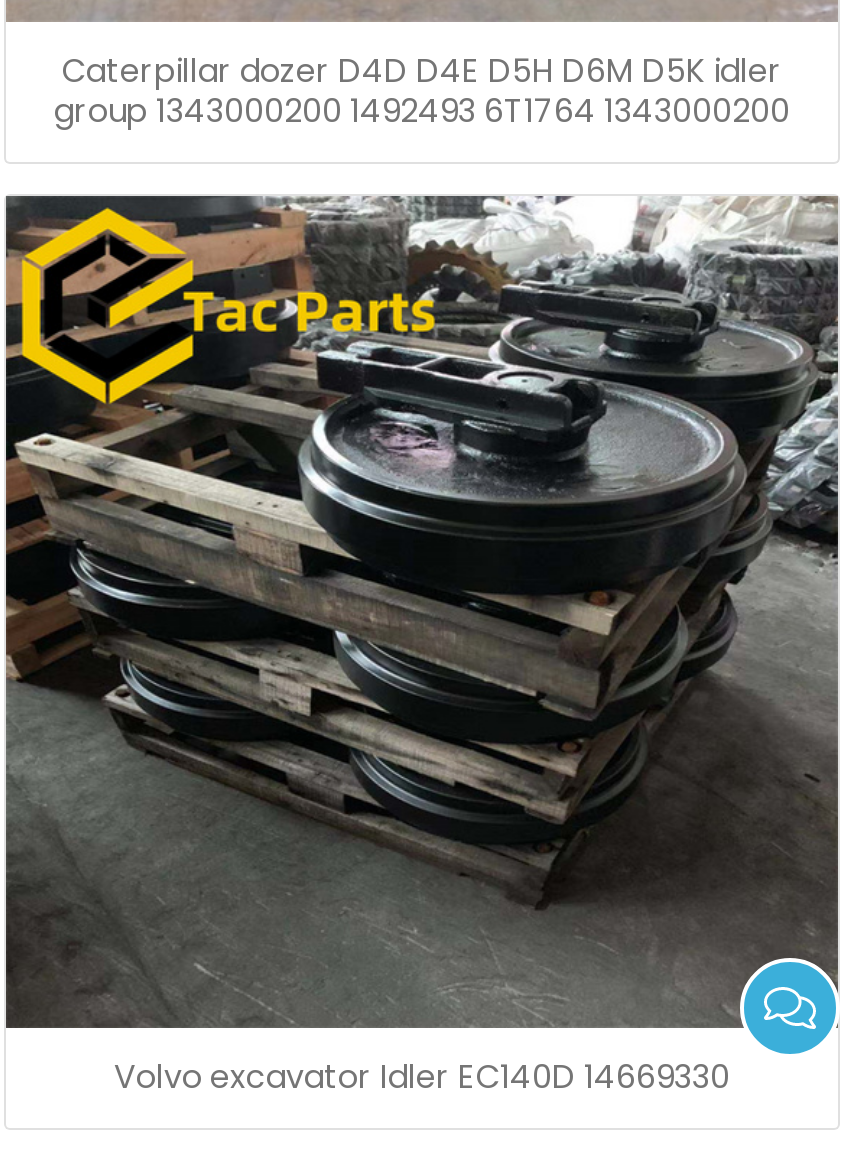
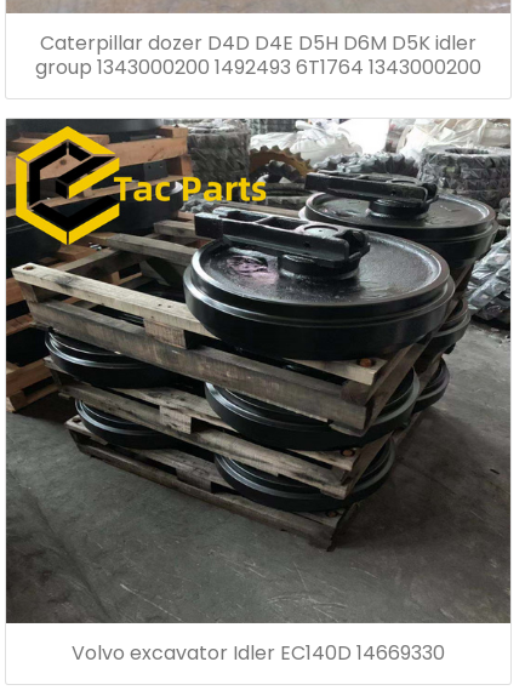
- [image]
+ [image]
